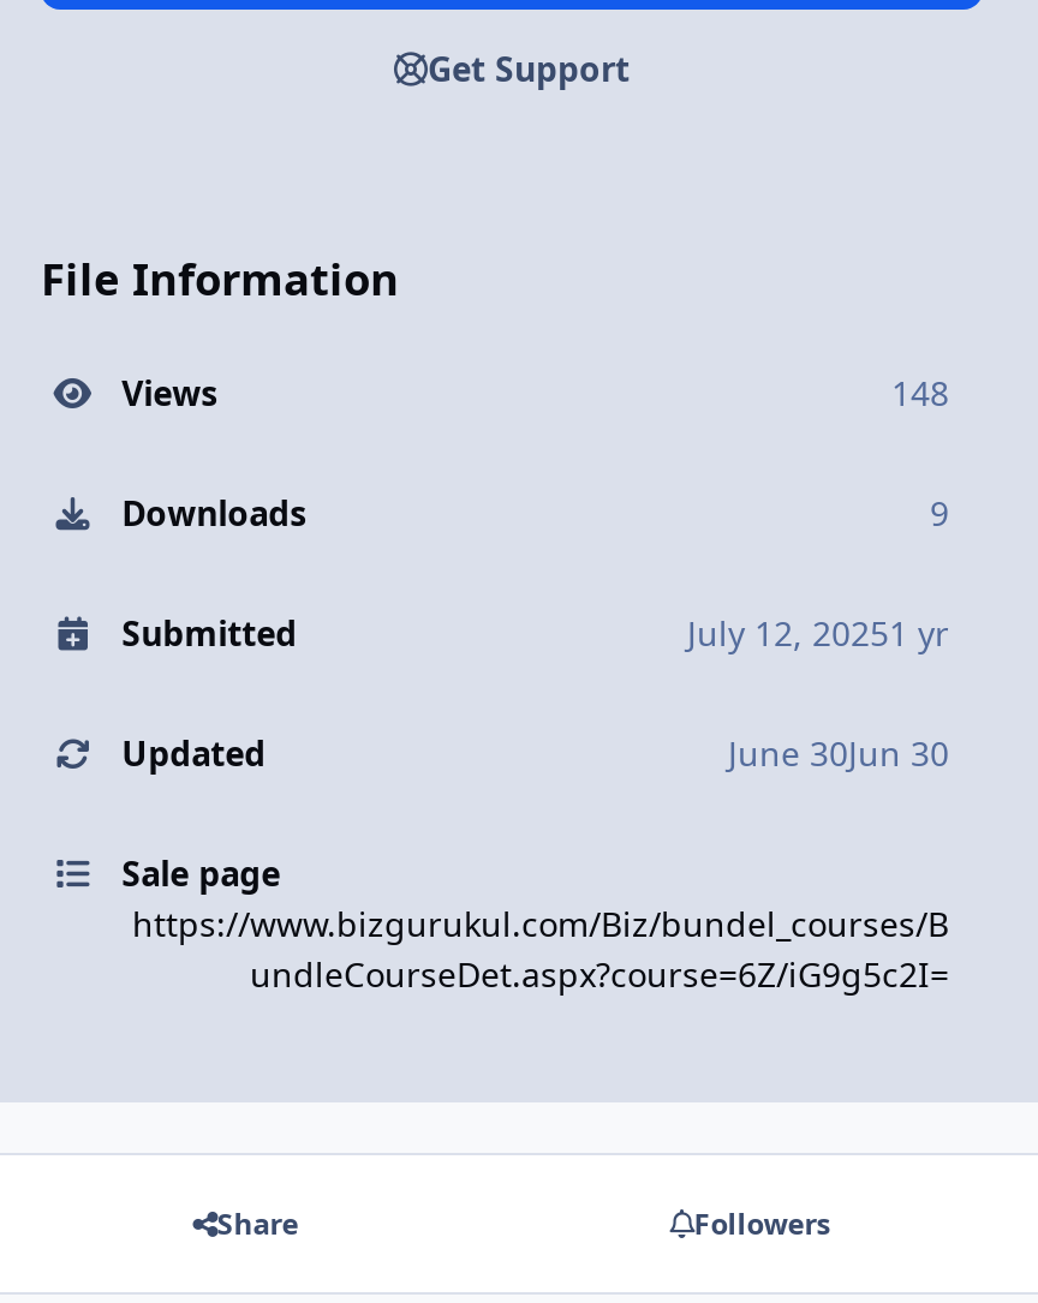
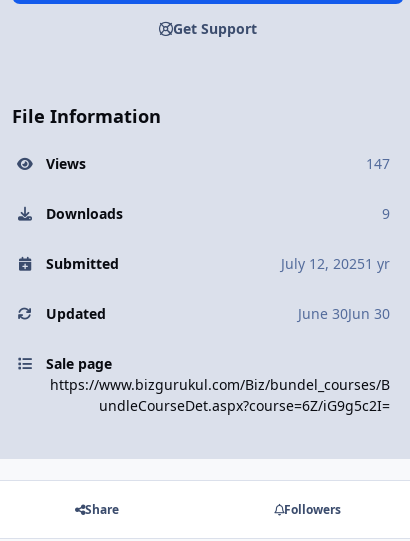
- 148
+ 147
